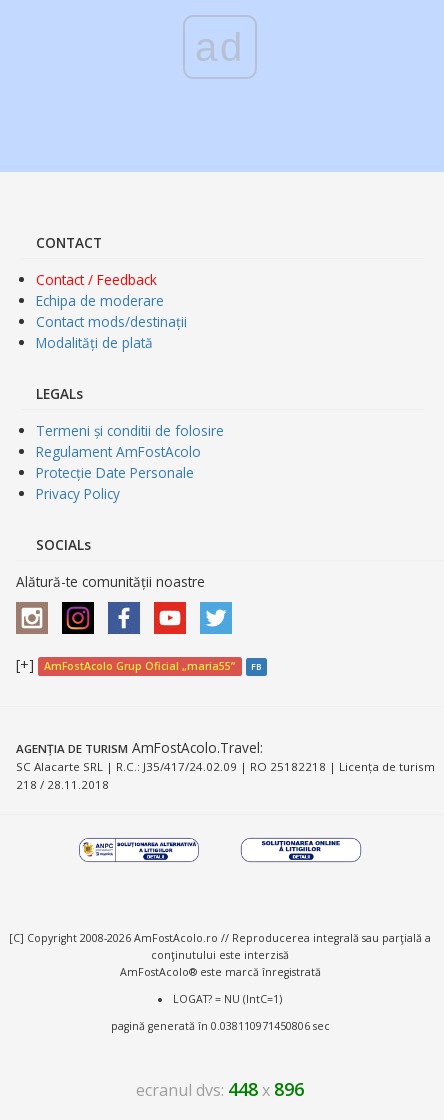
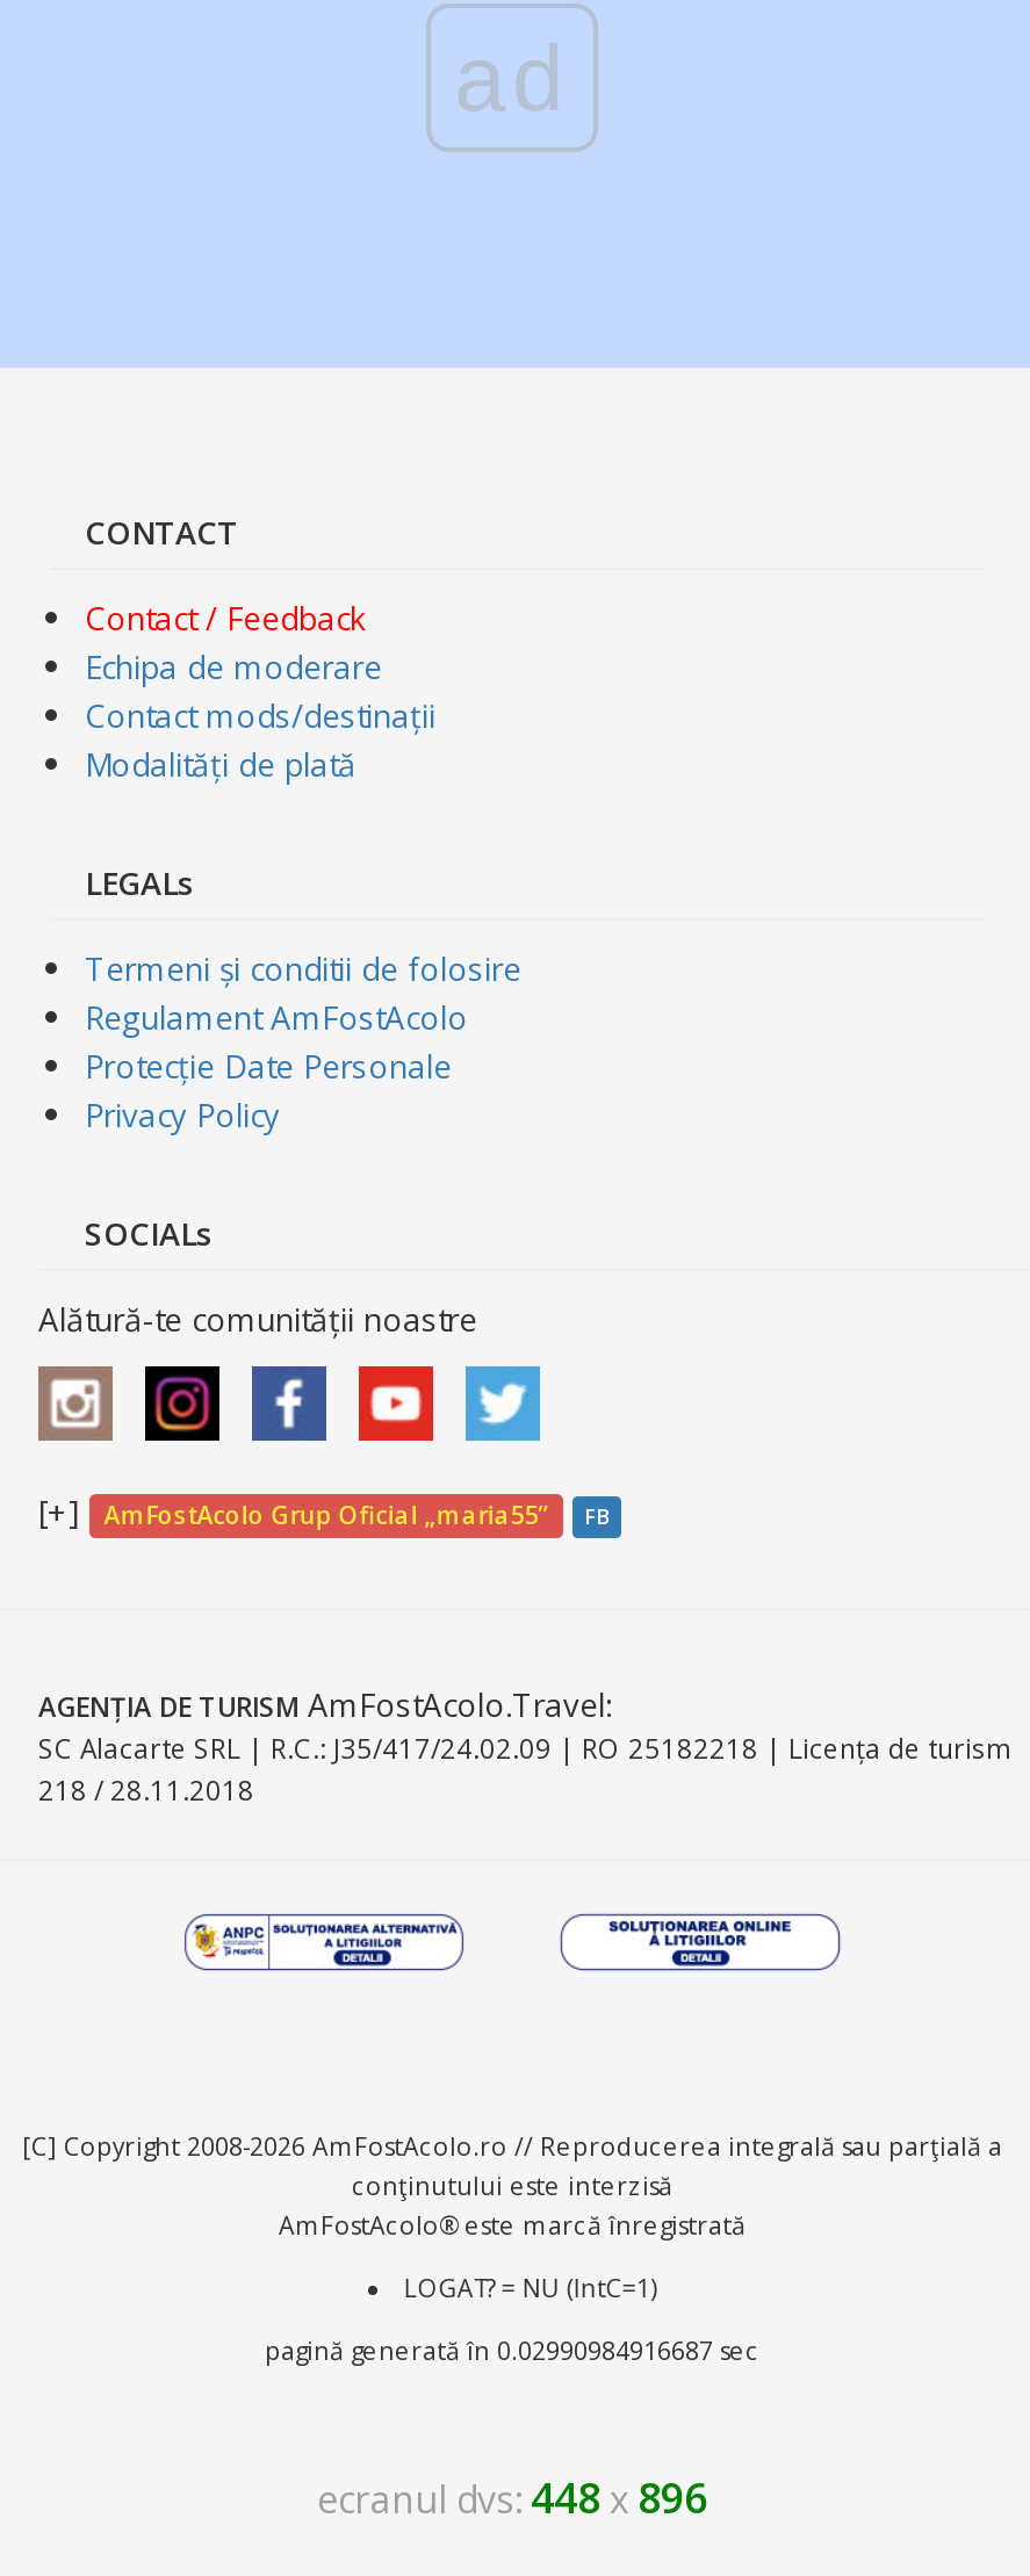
- pagină generată în 0.038110971450806 sec
+ pagină generată în 0.02990984916687 sec
